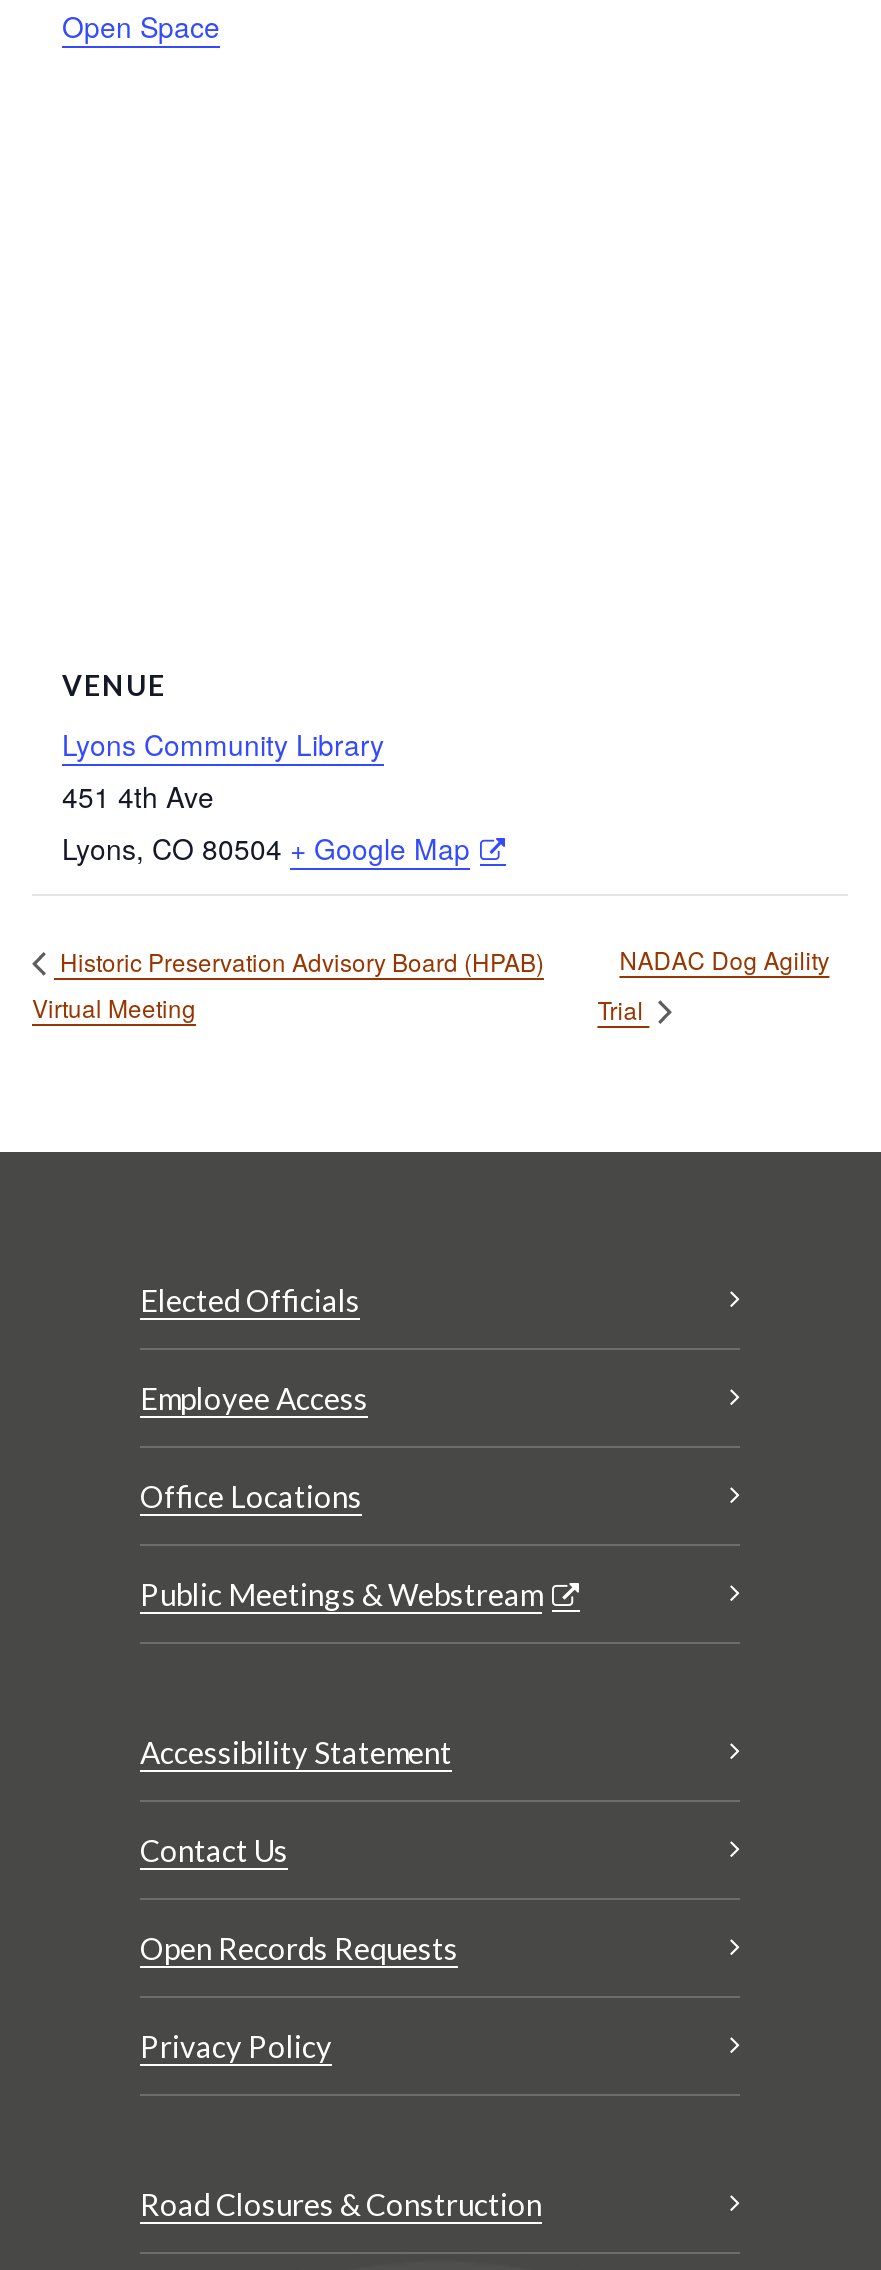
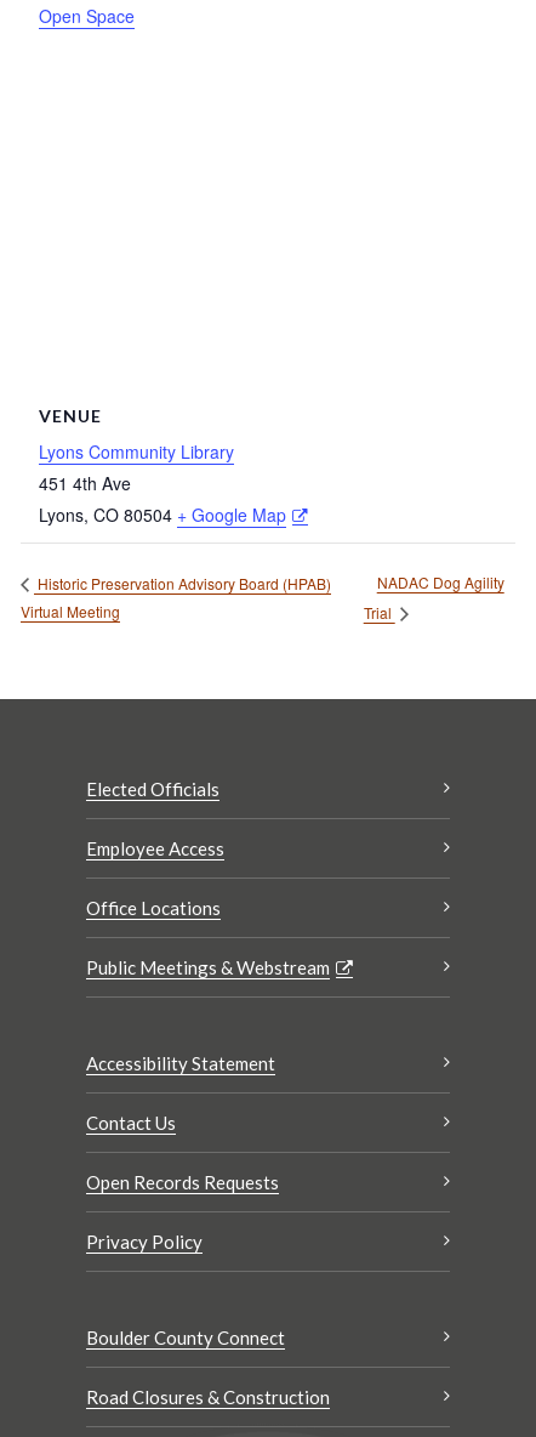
+ Boulder County Connect
